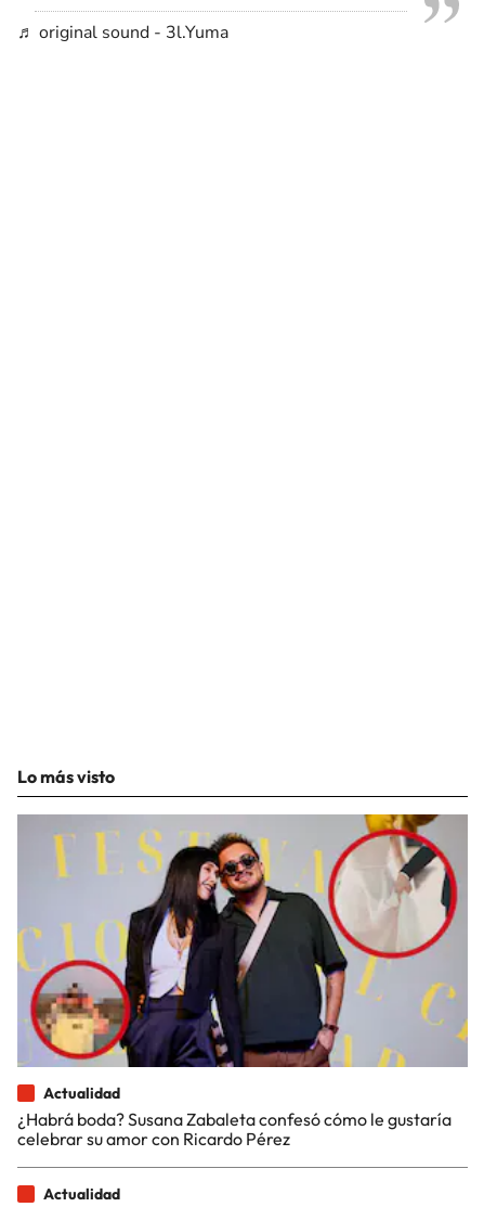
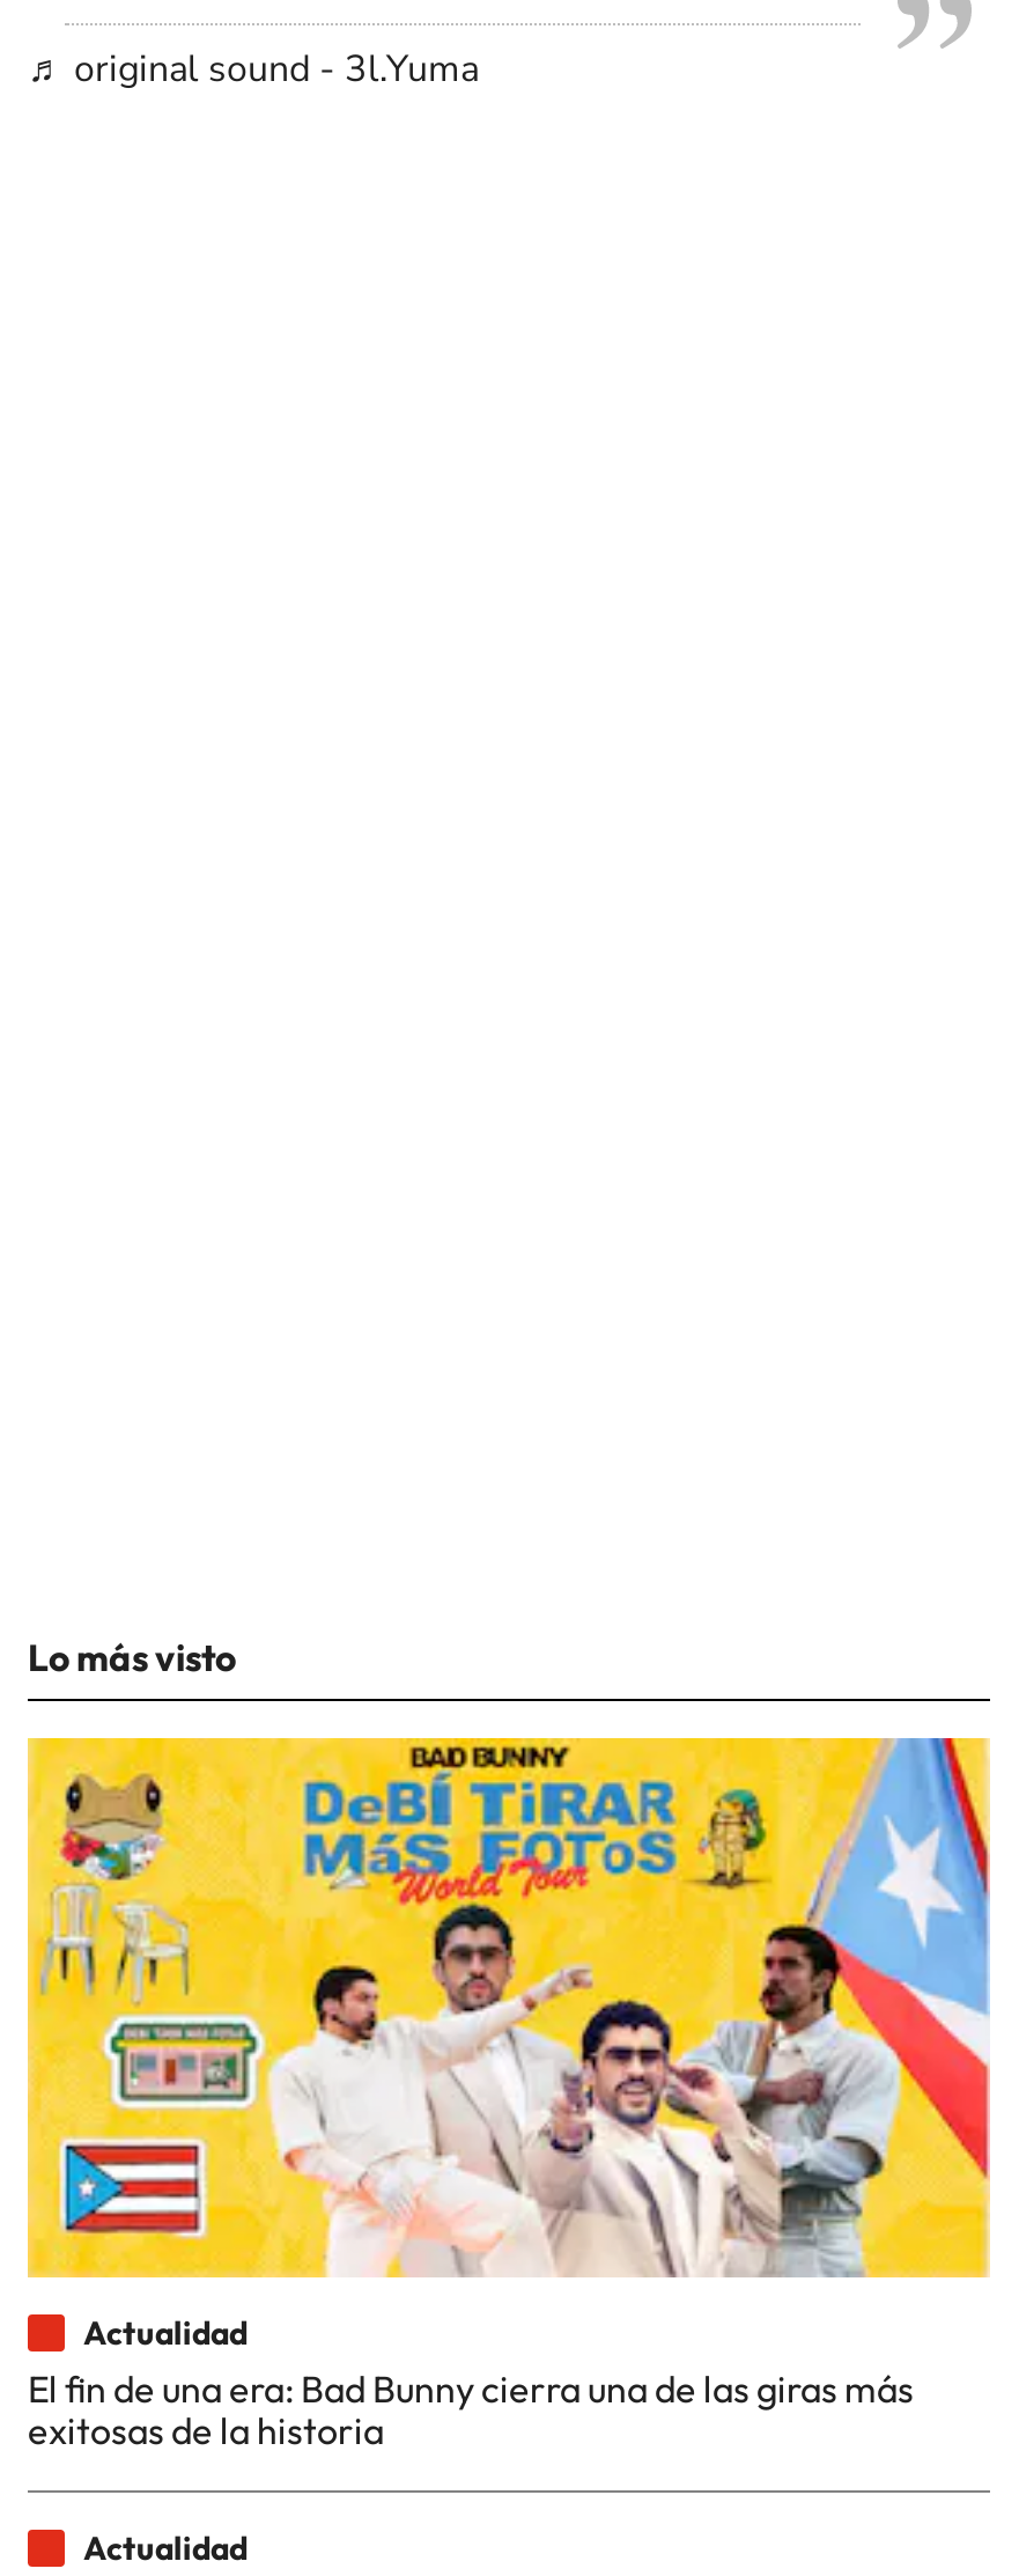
- [image]
- ¿Habrá boda? Susana Zabaleta confesó cómo le gustaría
- celebrar su amor con Ricardo Pérez
+ [image]
+ El fin de una era: Bad Bunny cierra una de las giras más
+ exitosas de la historia
